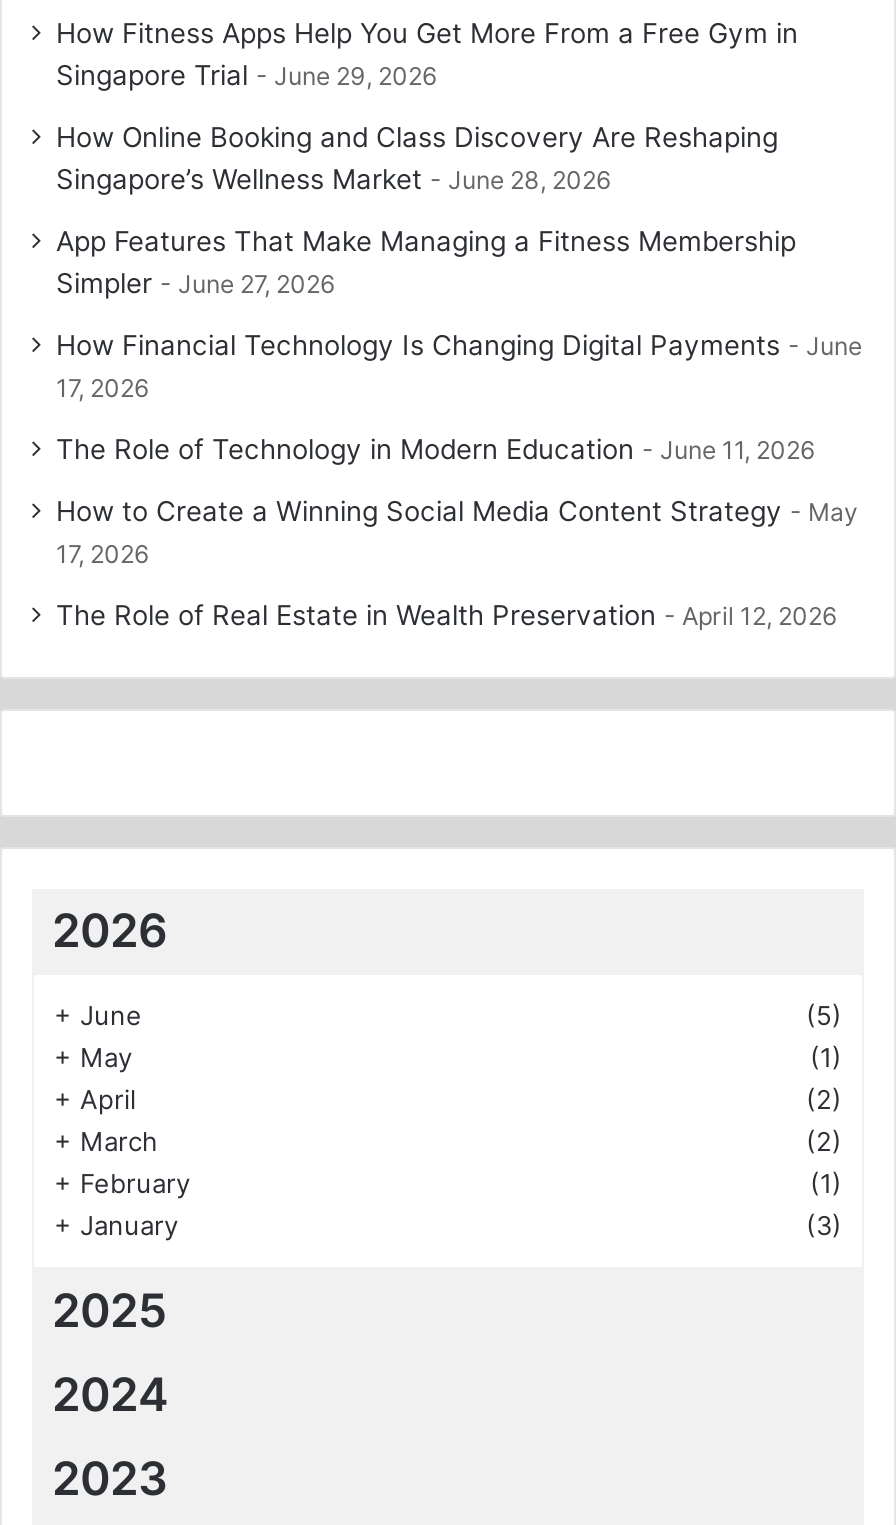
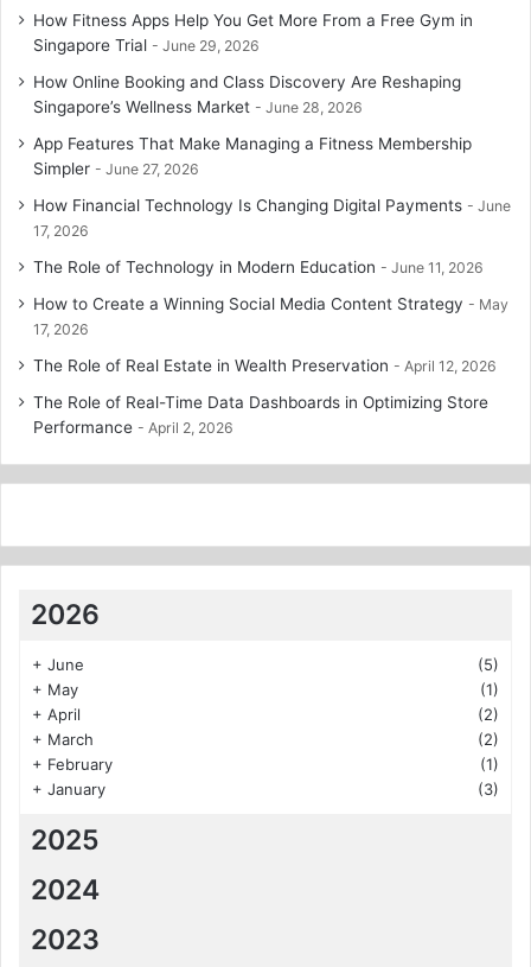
+ The Role of Real-Time Data Dashboards in Optimizing Store
+ Performance
+ April 2, 2026
